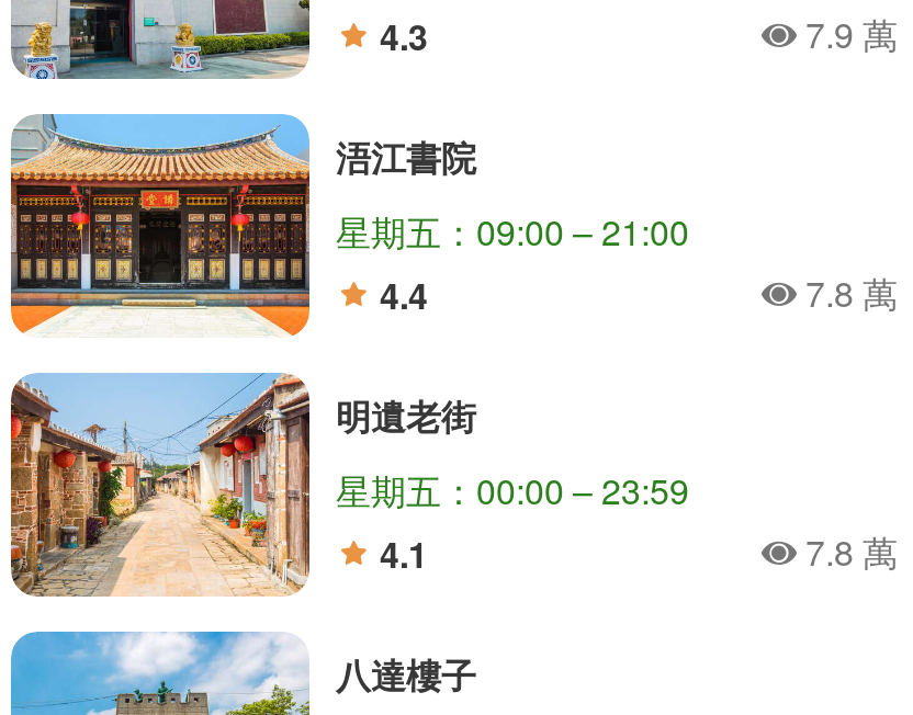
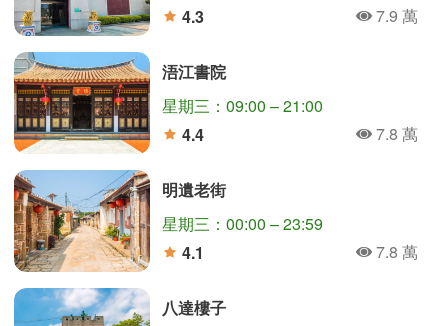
- 星期五：09:00 – 21:00
+ 星期三：09:00 – 21:00

- 星期五：00:00 – 23:59
+ 星期三：00:00 – 23:59
